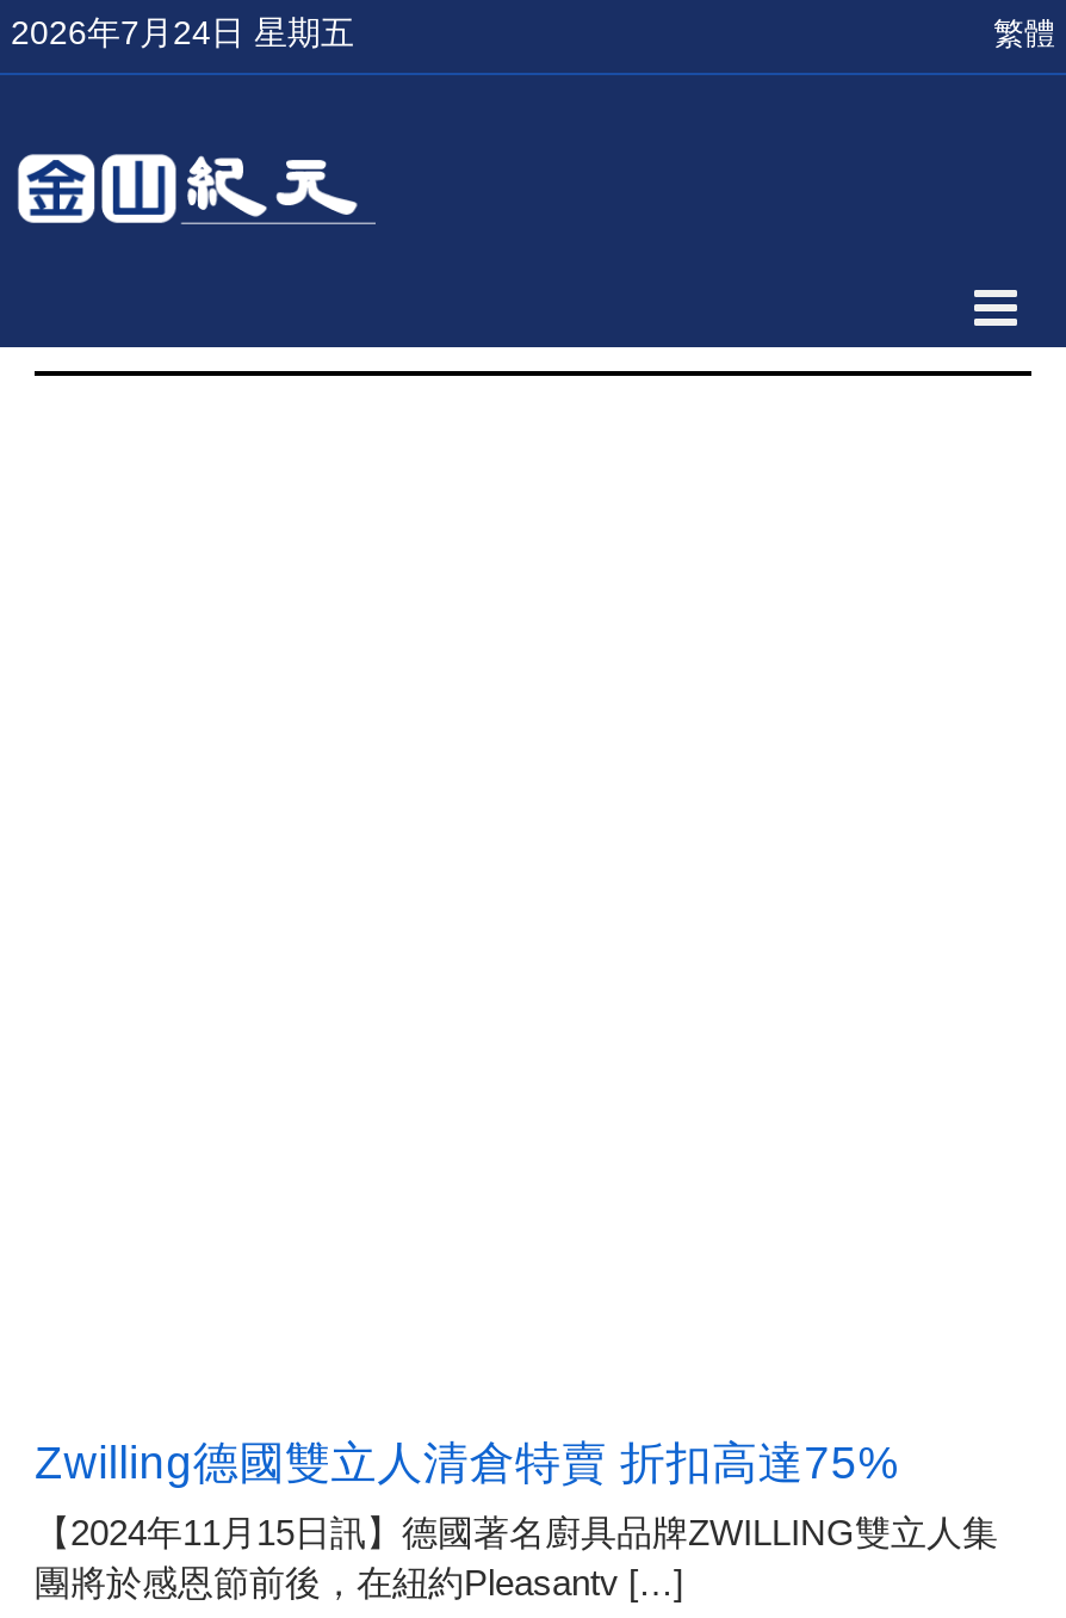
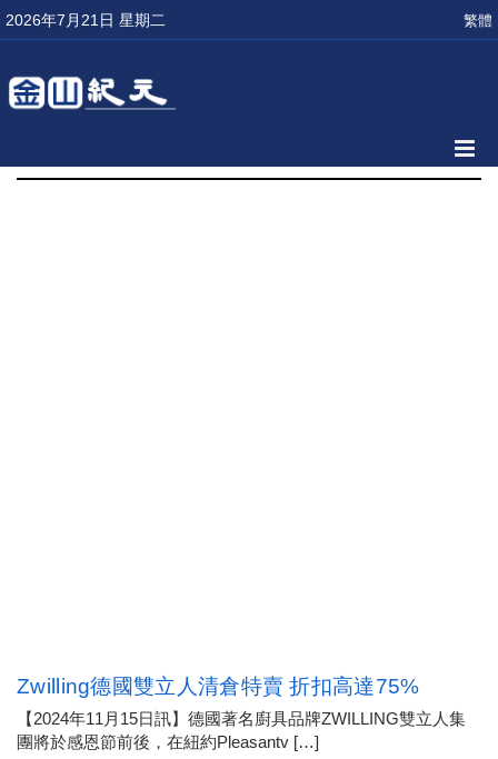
- 2026年7月24日 星期五
+ 2026年7月21日 星期二
